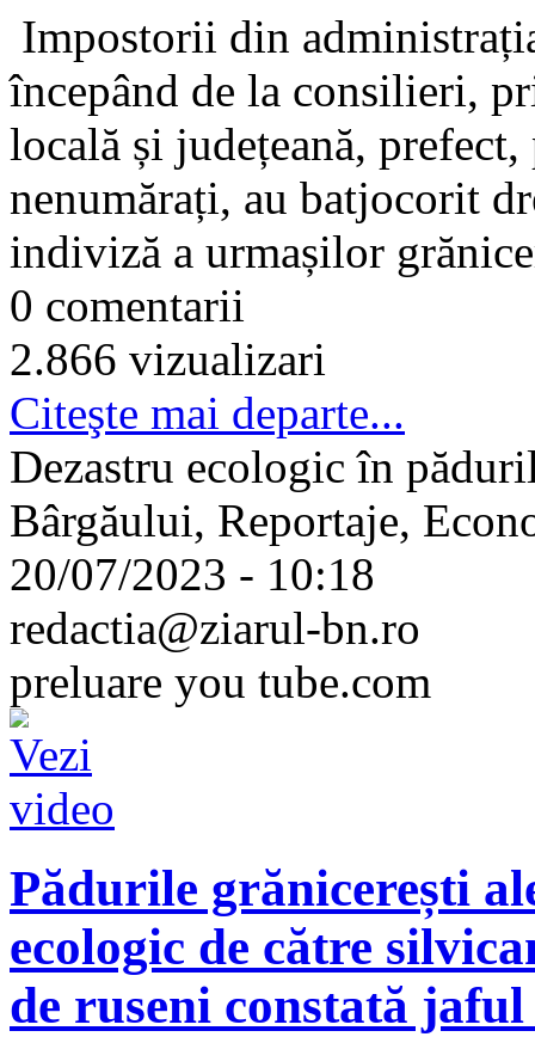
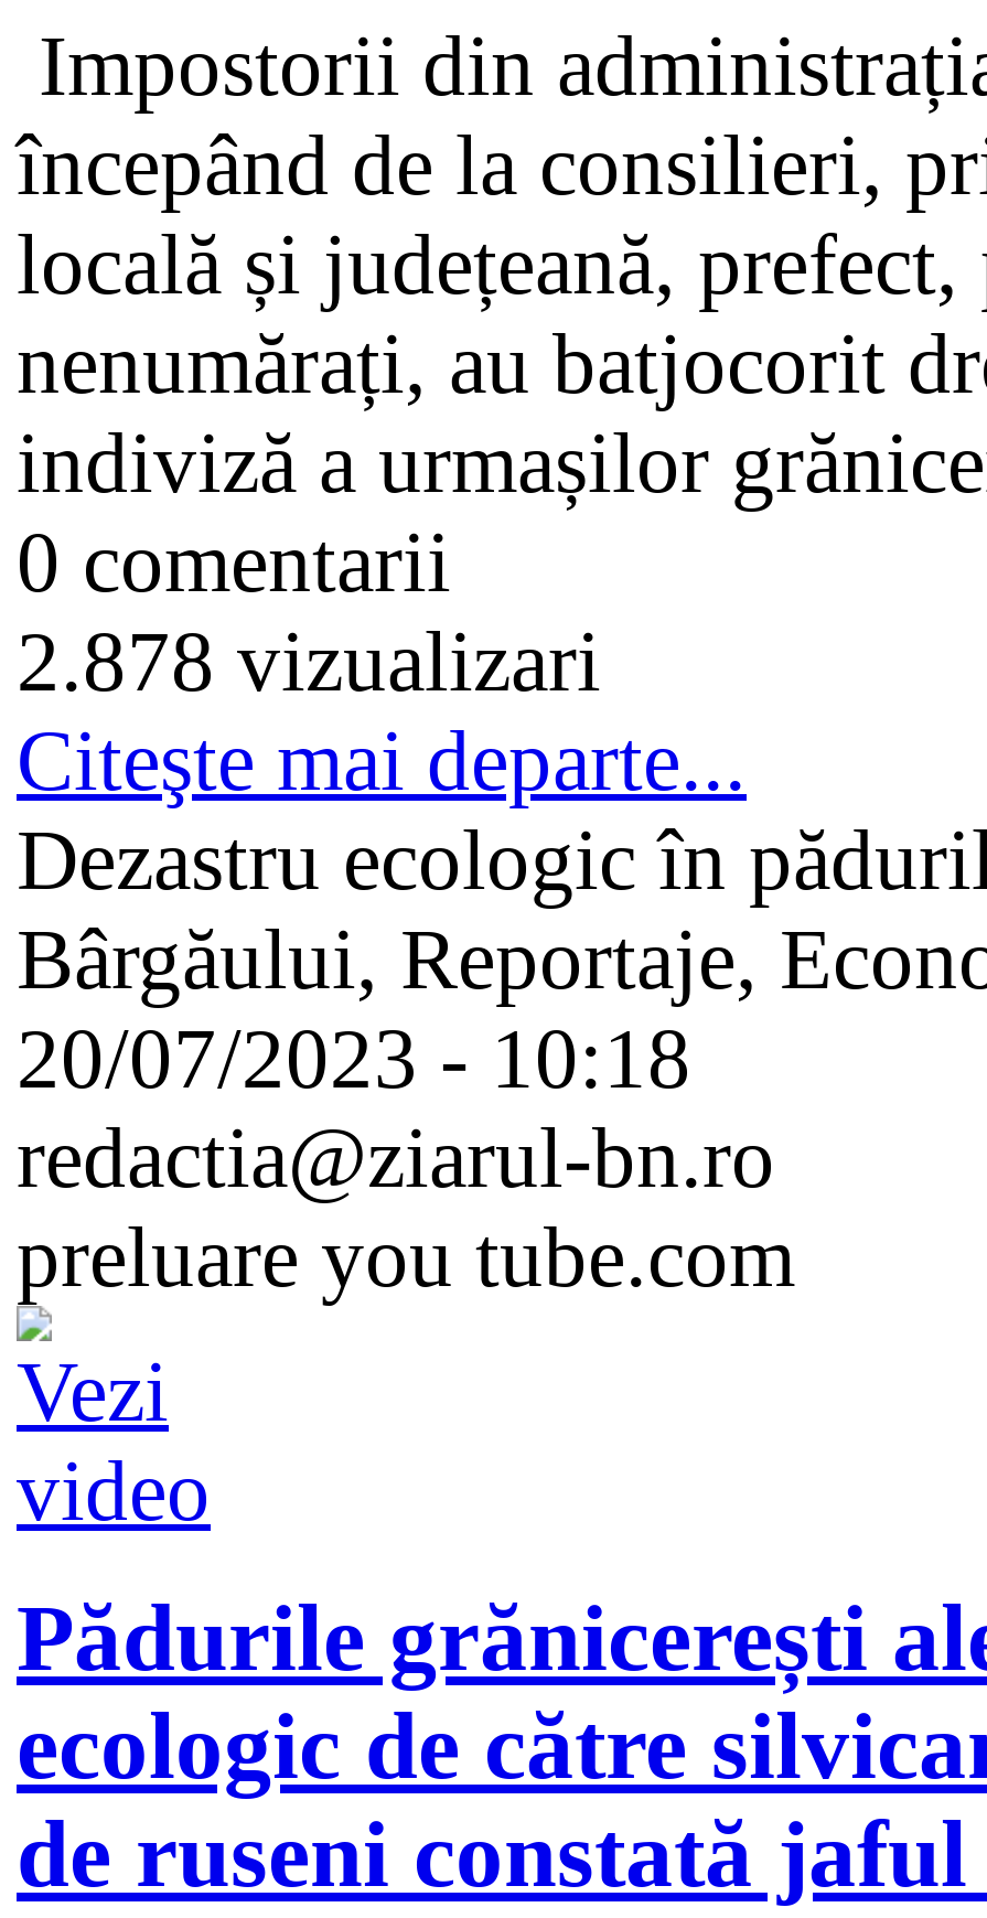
- 2.866 vizualizari
+ 2.878 vizualizari
